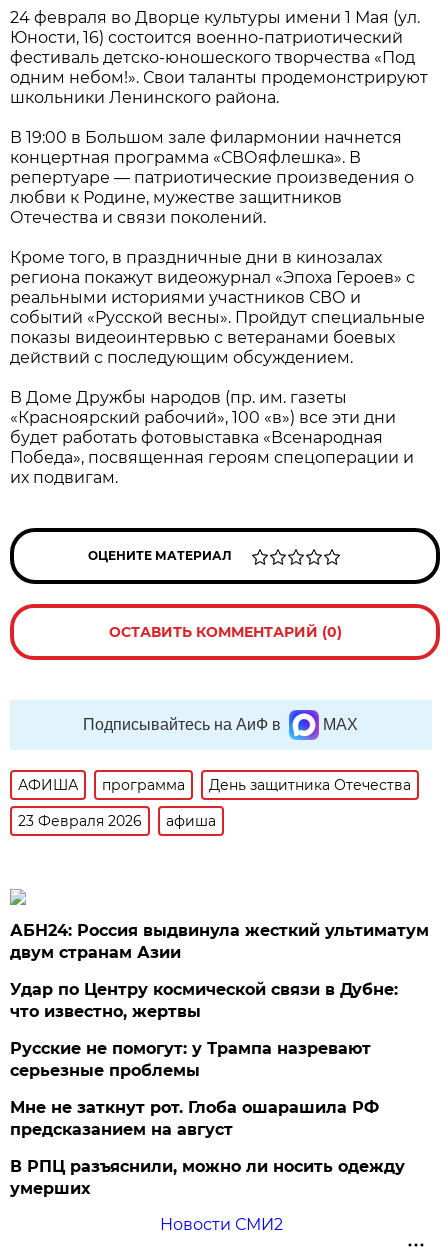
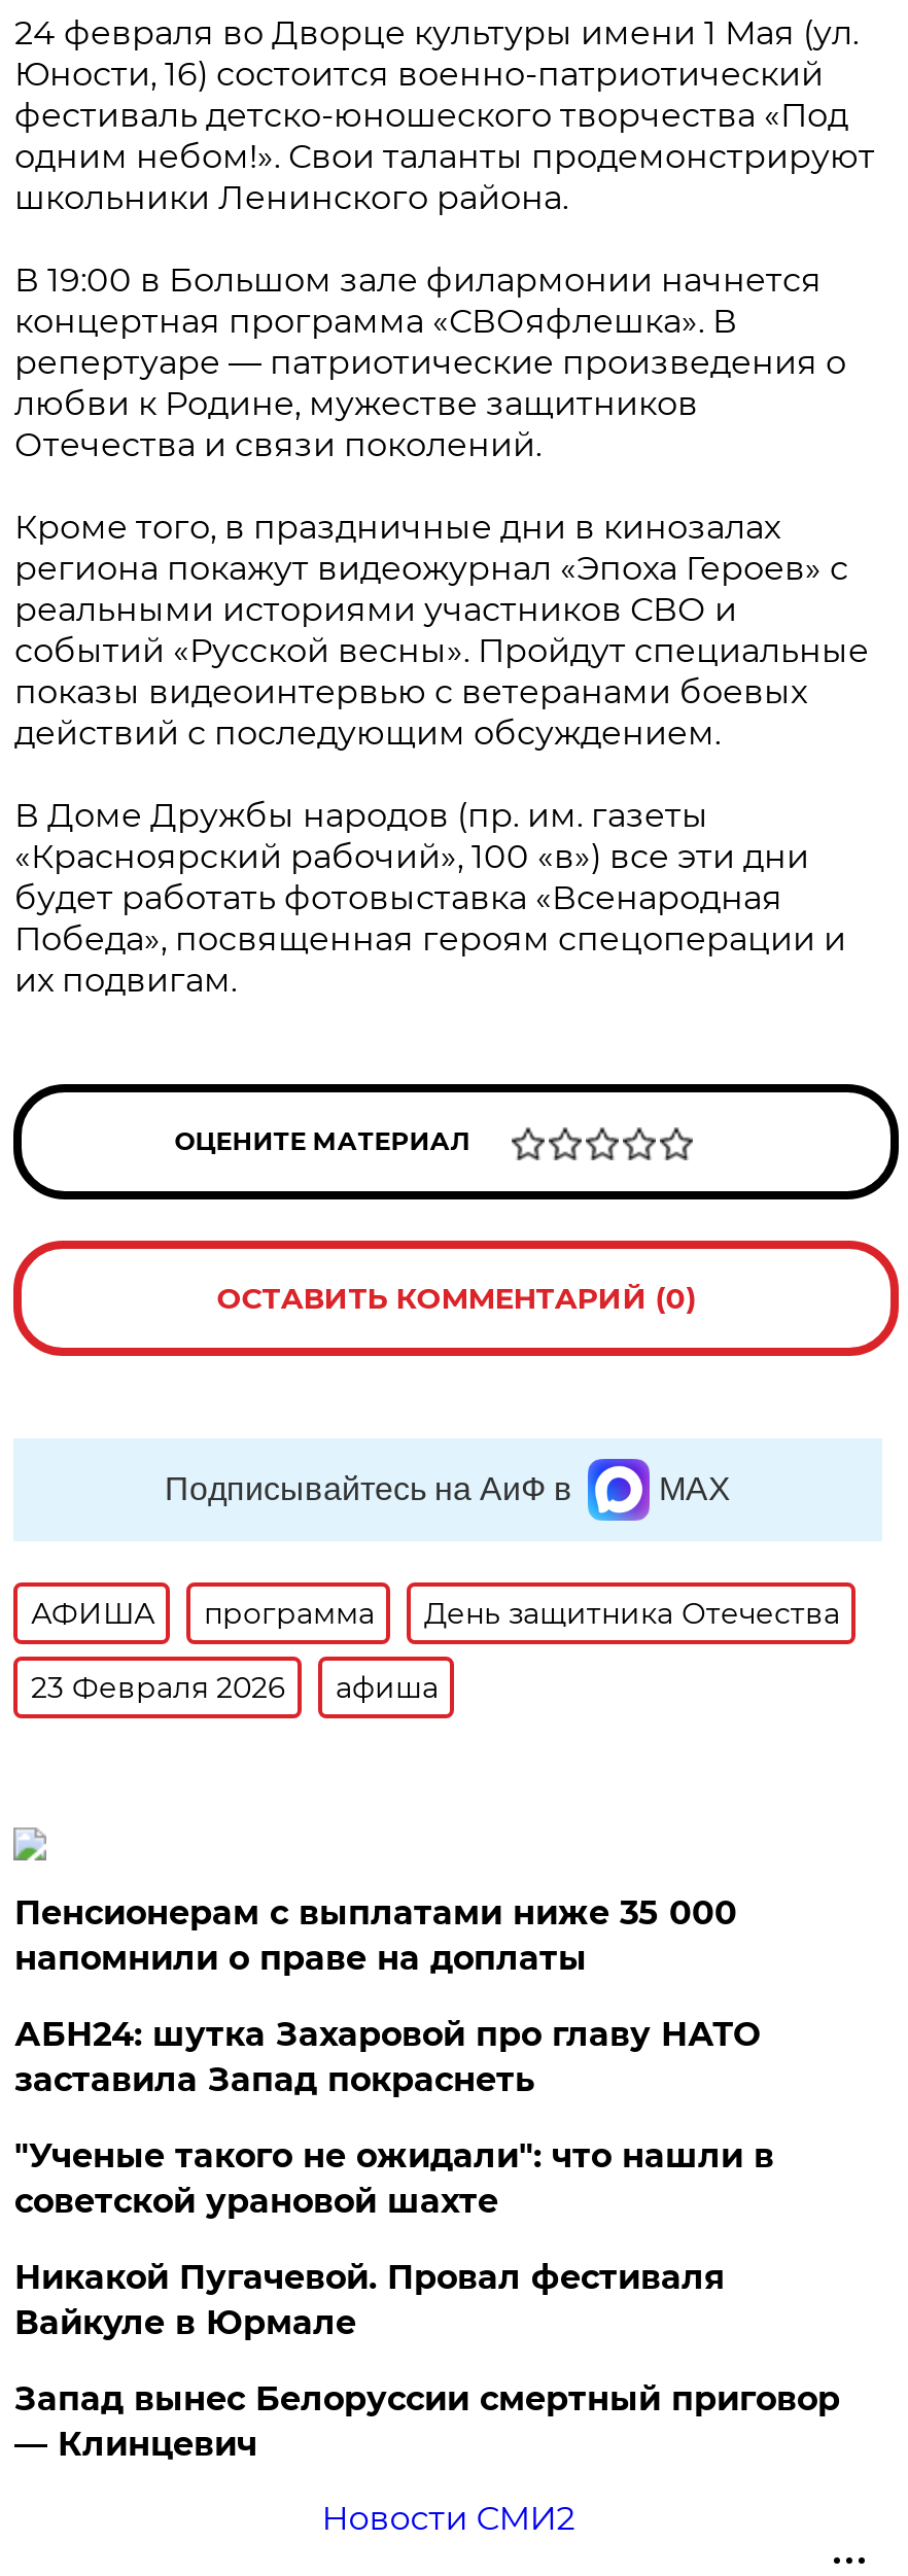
- АБН24: Россия выдвинула жесткий ультиматум
- двум странам Азии
+ Пенсионерам с выплатами ниже 35 000
+ напомнили о праве на доплаты

- Удар по Центру космической связи в Дубне:
- что известно, жертвы
+ АБН24: шутка Захаровой про главу НАТО
+ заставила Запад покраснеть

- Русские не помогут: у Трампа назревают
- серьезные проблемы
+ "Ученые такого не ожидали": что нашли в
+ советской урановой шахте

- Мне не заткнут рот. Глоба ошарашила РФ
- предсказанием на август
+ Никакой Пугачевой. Провал фестиваля
+ Вайкуле в Юрмале

- В РПЦ разъяснили, можно ли носить одежду
- умерших
+ Запад вынес Белоруссии смертный приговор
+ — Клинцевич
